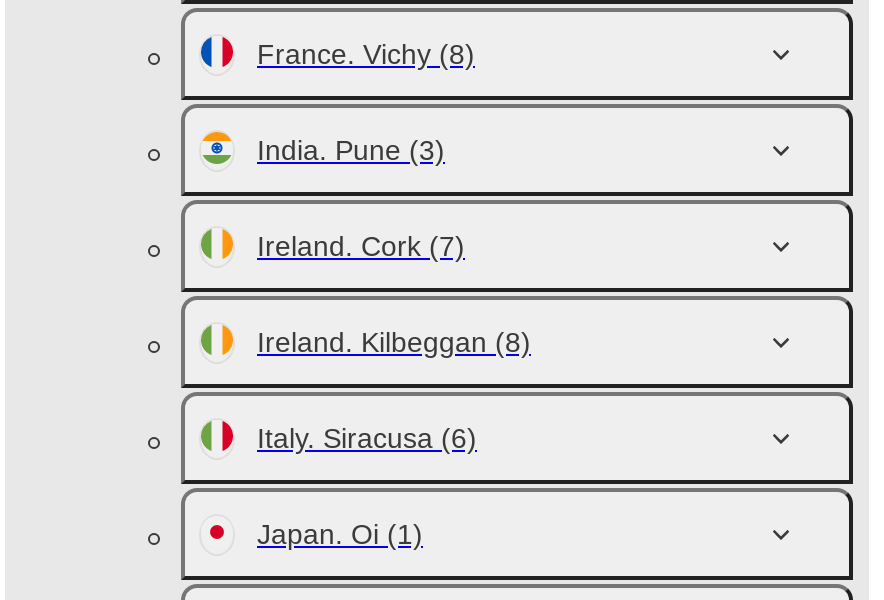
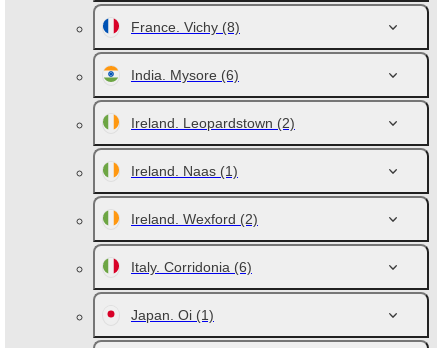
- India. Pune (3)
- Ireland. Cork (7)
- Ireland. Kilbeggan (8)
- Italy. Siracusa (6)
+ India. Mysore (6)
+ Ireland. Leopardstown (2)
+ Ireland. Naas (1)
+ Ireland. Wexford (2)
+ Italy. Corridonia (6)
